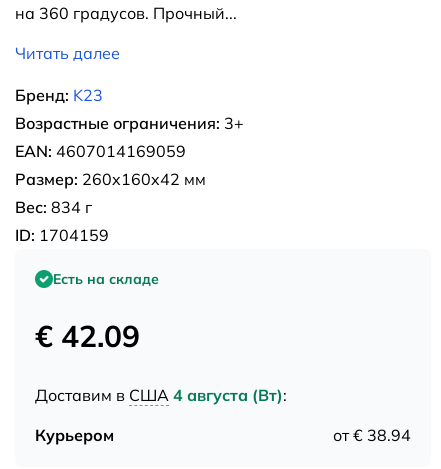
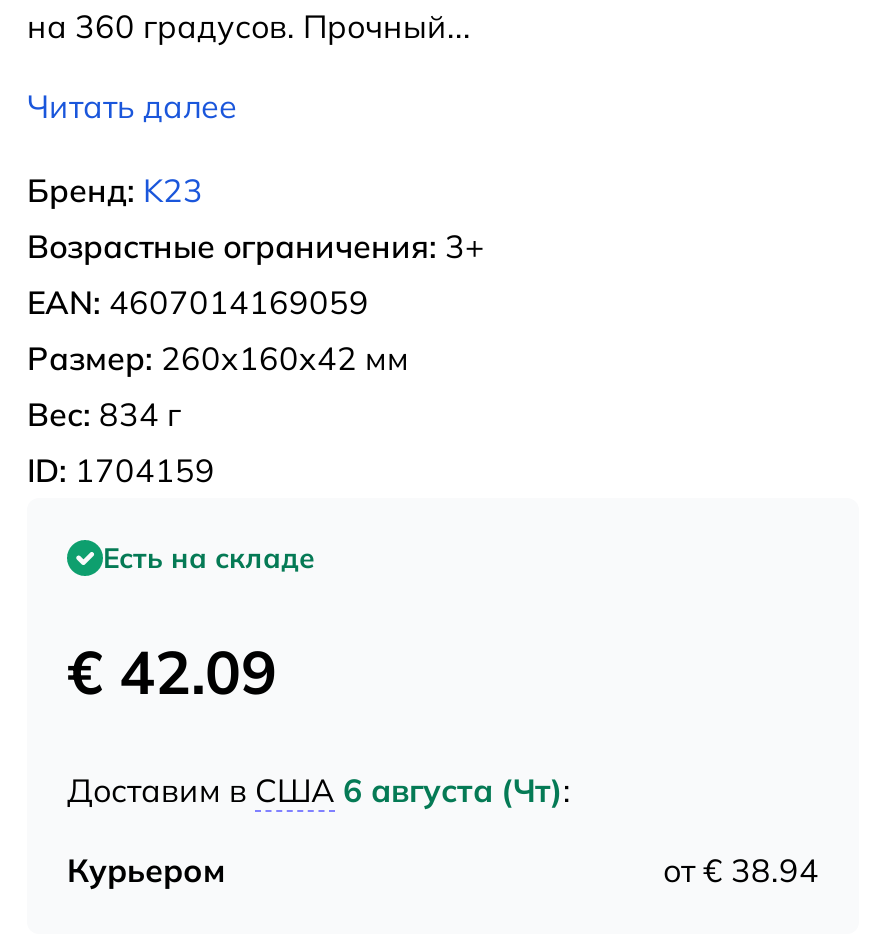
- Доставим в США 4 августа (Вт):
+ Доставим в США 6 августа (Чт):
